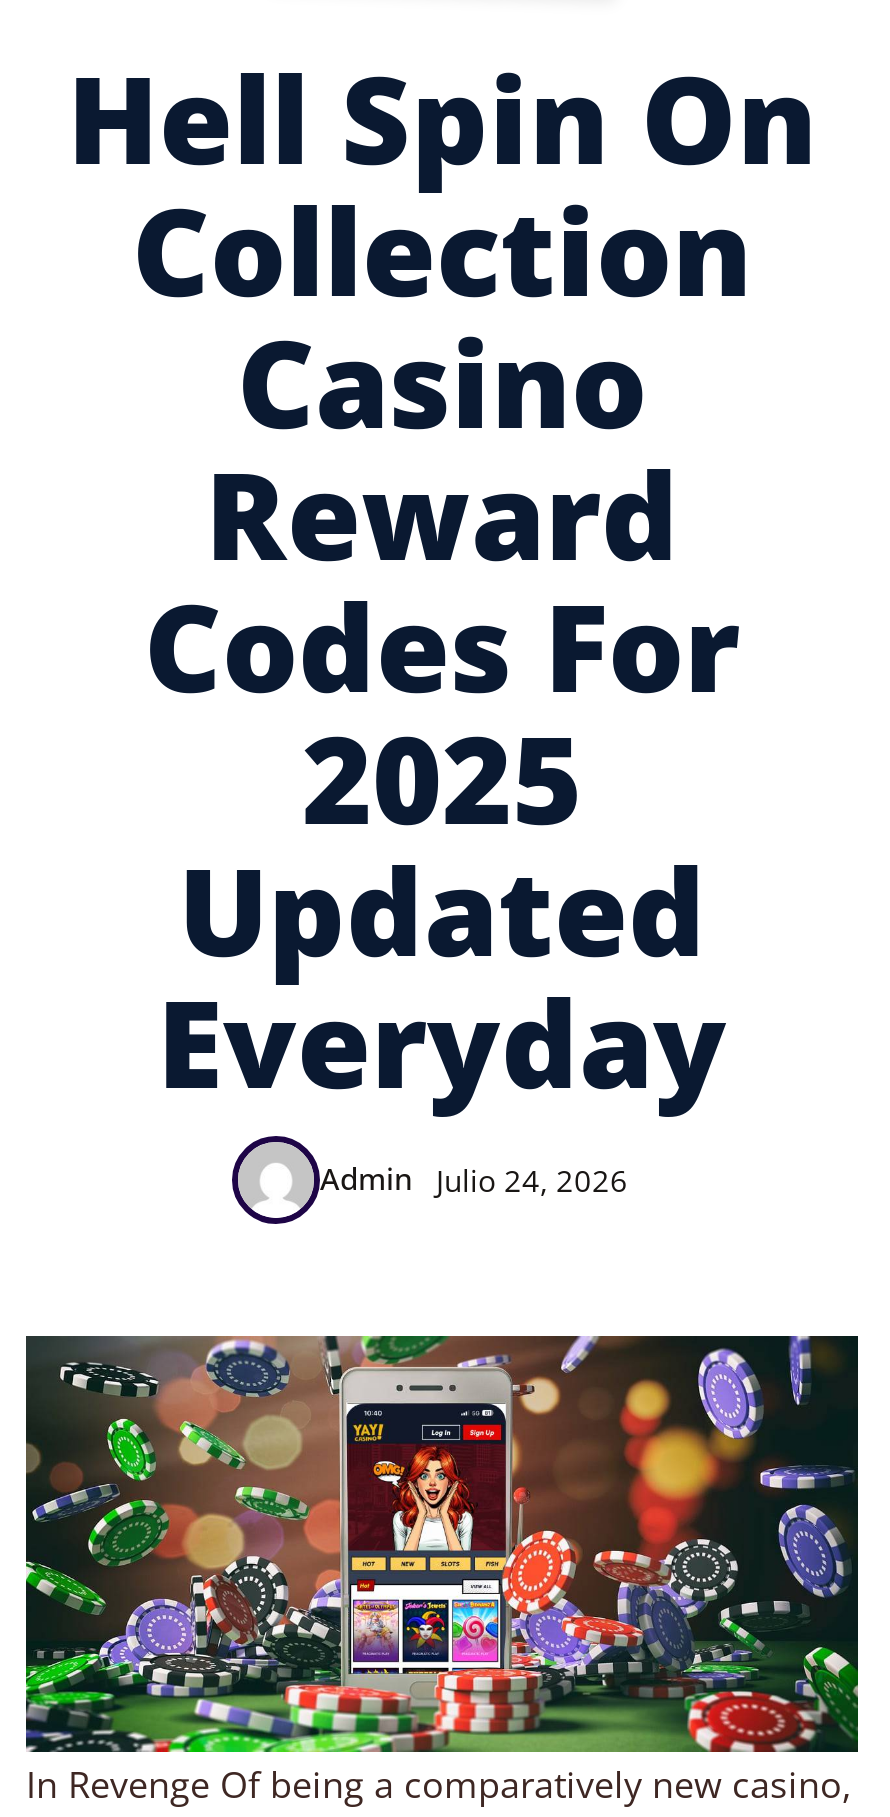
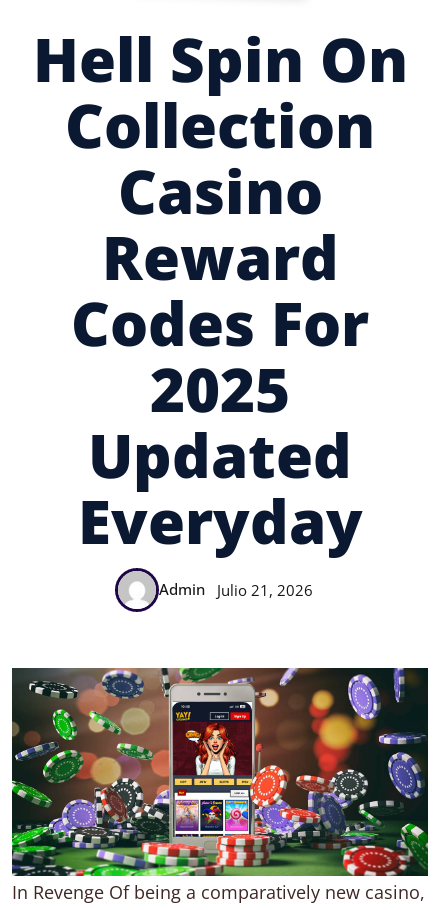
- Admin Julio 24, 2026
+ Admin Julio 21, 2026
